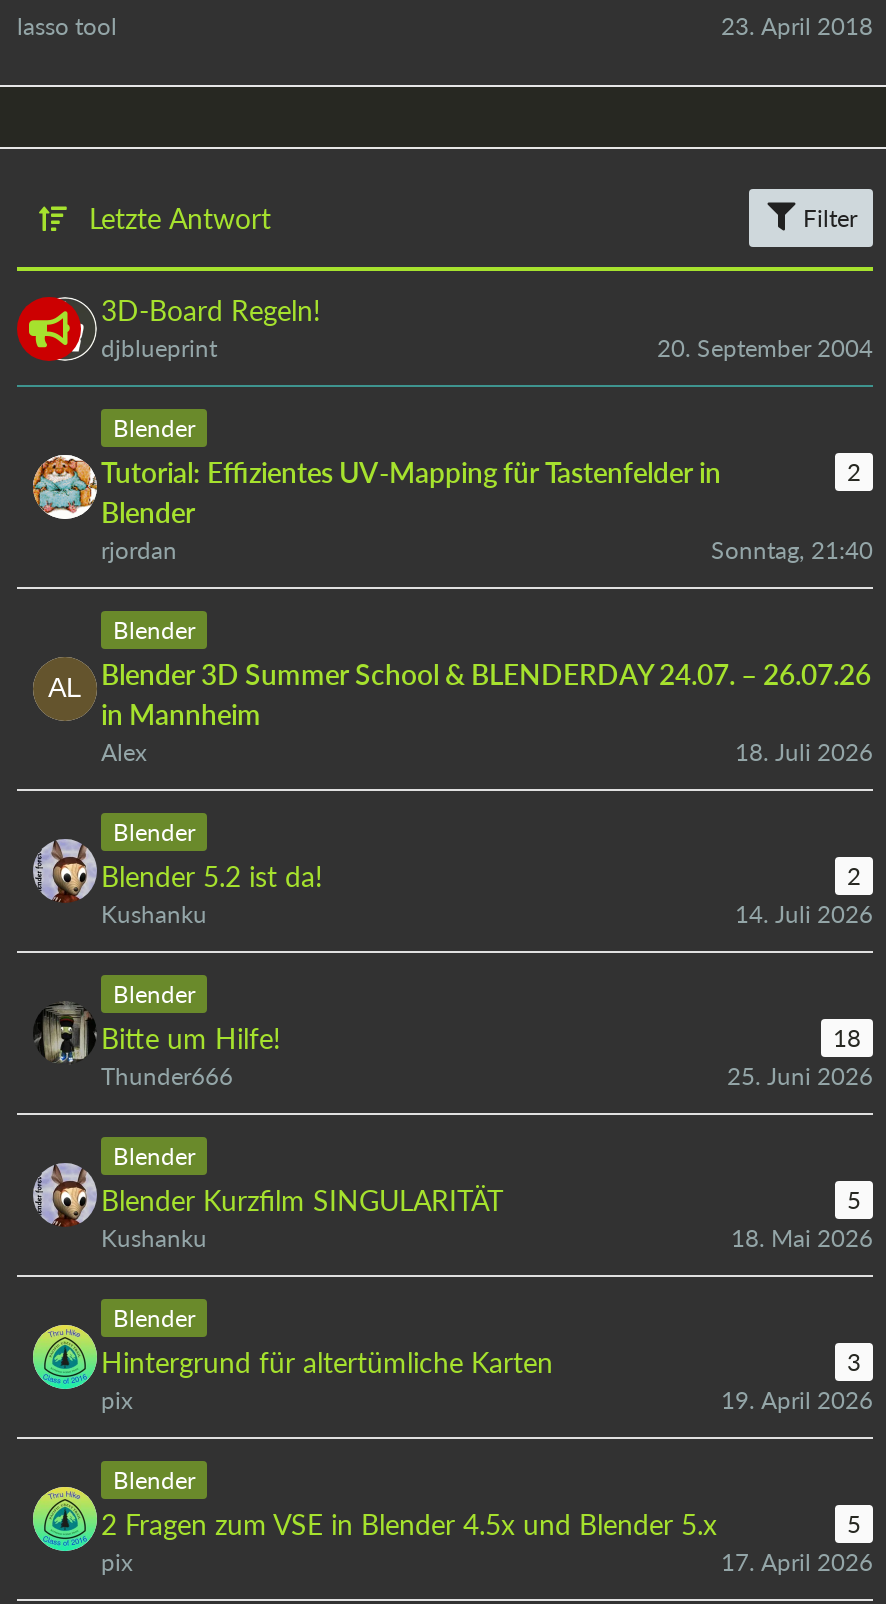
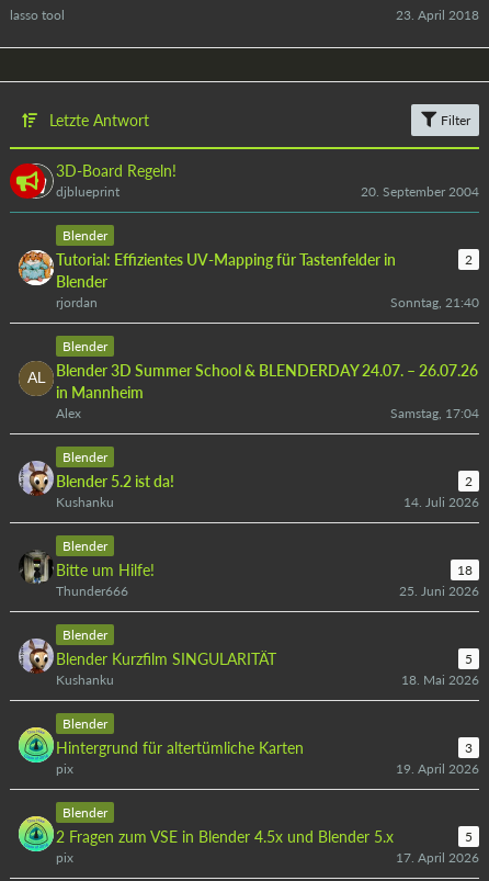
- 18. Juli 2026
+ Samstag, 17:04
